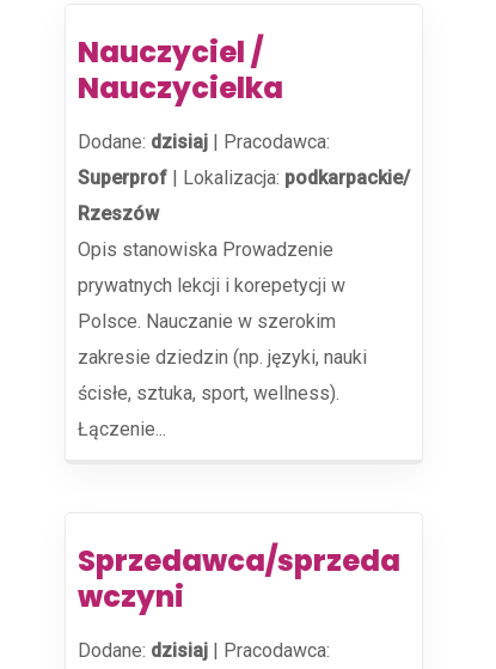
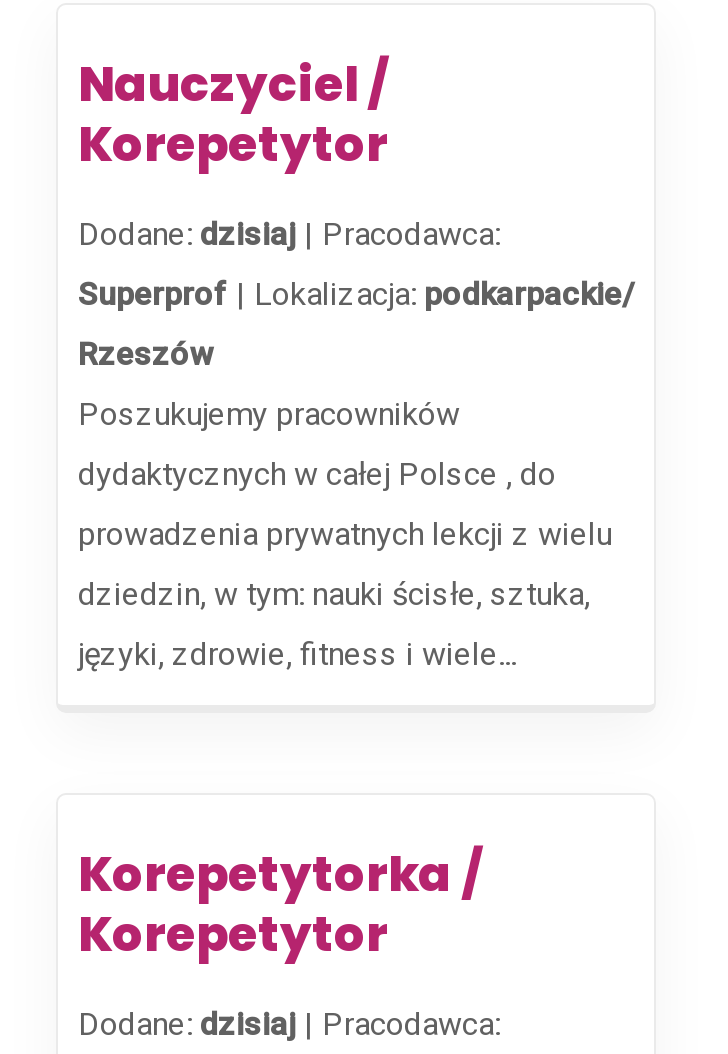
- Nauczycielka
+ Korepetytor

- Opis stanowiska Prowadzenie
- prywatnych lekcji i korepetycji w
- Polsce. Nauczanie w szerokim
- zakresie dziedzin (np. języki, nauki
- ścisłe, sztuka, sport, wellness).
- Łączenie...
+ Poszukujemy pracowników
+ dydaktycznych w całej Polsce , do
+ prowadzenia prywatnych lekcji z wielu
+ dziedzin, w tym: nauki ścisłe, sztuka,
+ języki, zdrowie, fitness i wiele...

- Sprzedawca/sprzeda
- wczyni
+ Korepetytorka /
+ Korepetytor
